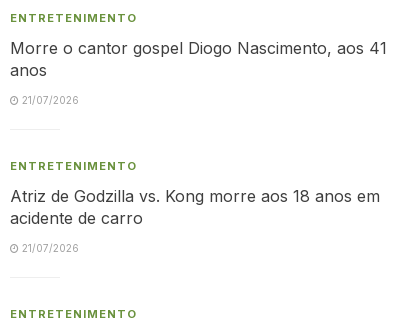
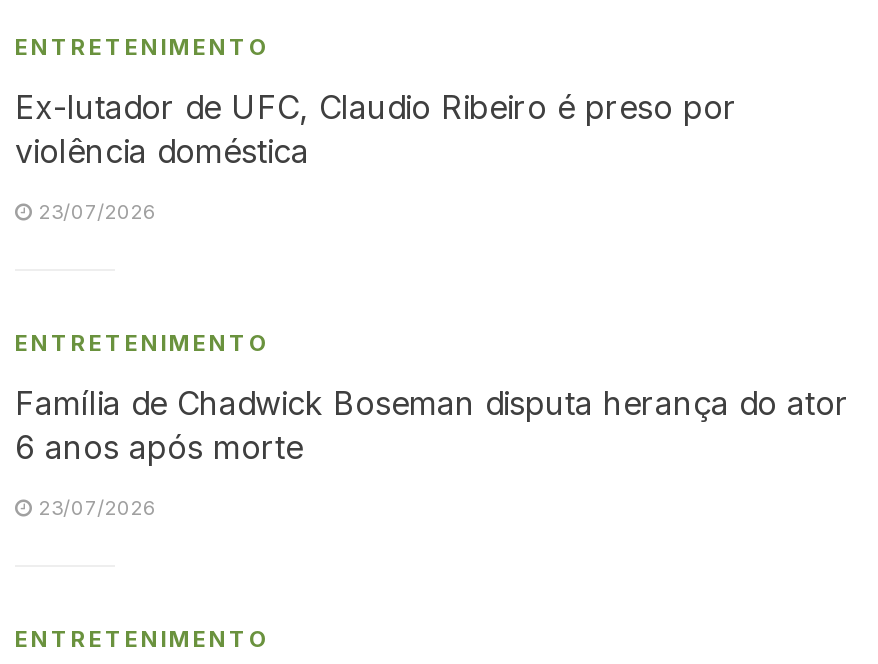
- Morre o cantor gospel Diogo Nascimento, aos 41
- anos
+ Ex-lutador de UFC, Claudio Ribeiro é preso por
+ violência doméstica

- 21/07/2026
+ 23/07/2026

- Atriz de Godzilla vs. Kong morre aos 18 anos em
- acidente de carro
+ Família de Chadwick Boseman disputa herança do ator
+ 6 anos após morte

- 21/07/2026
+ 23/07/2026
